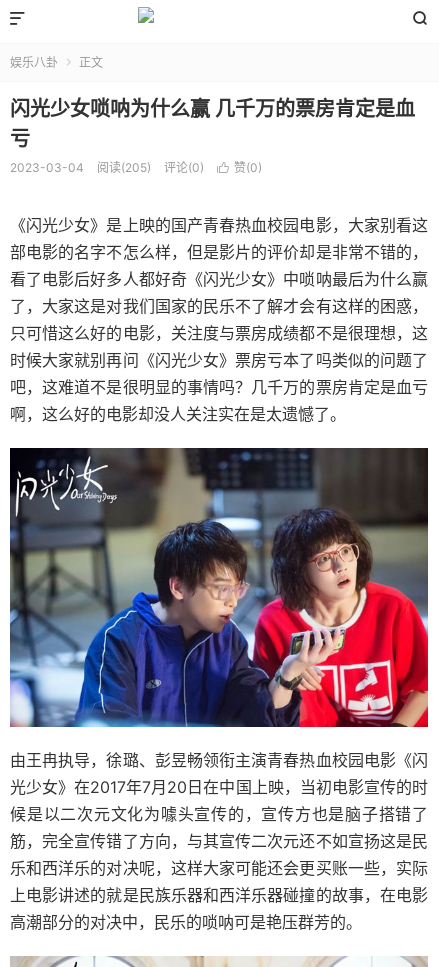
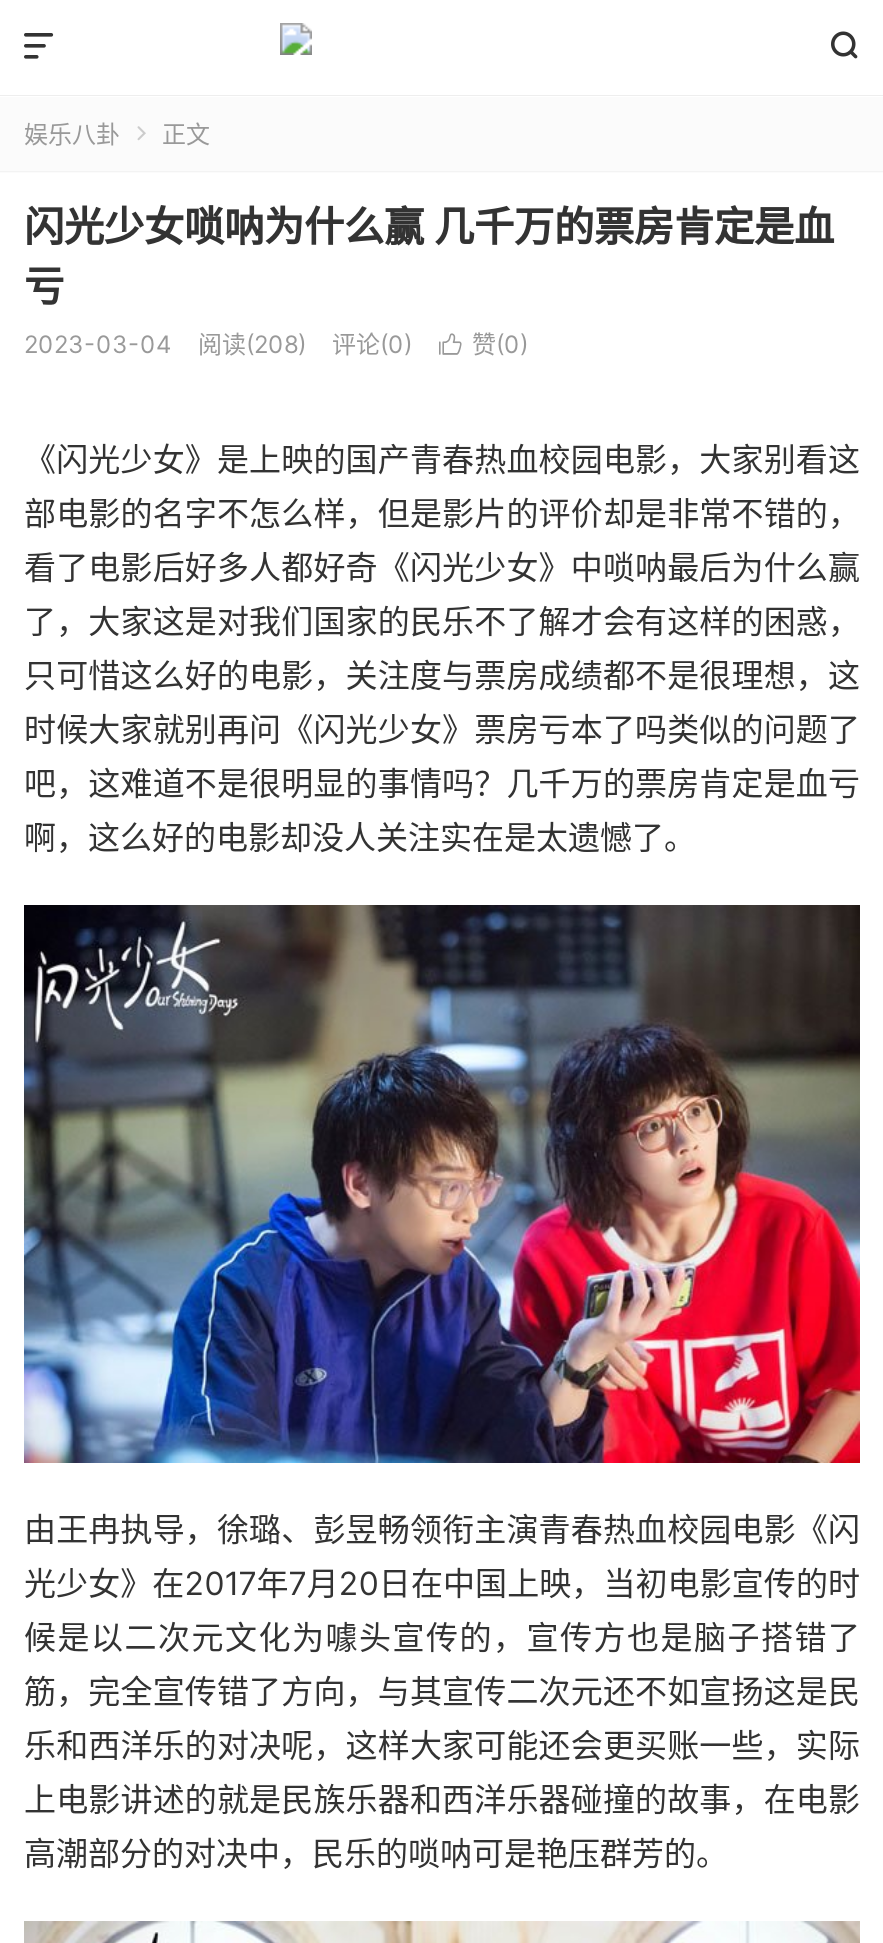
- 阅读(205)
+ 阅读(208)
